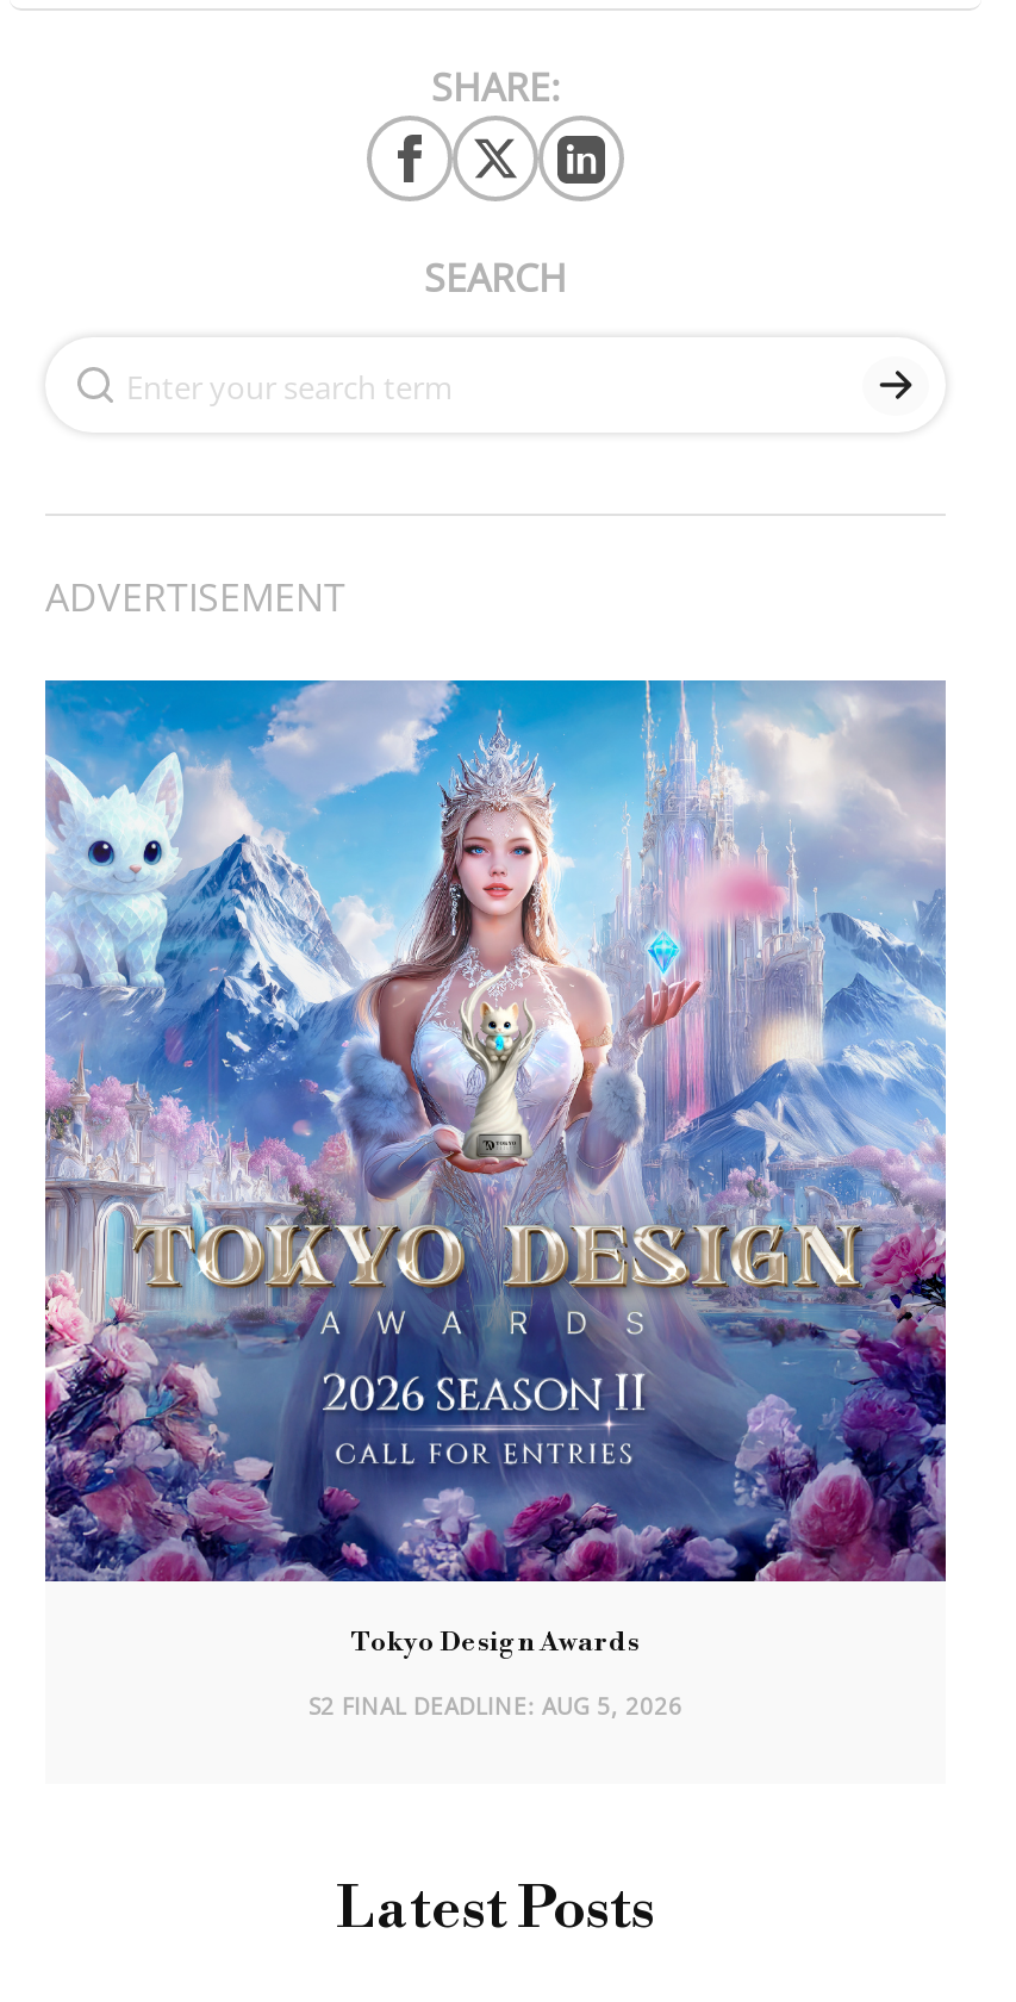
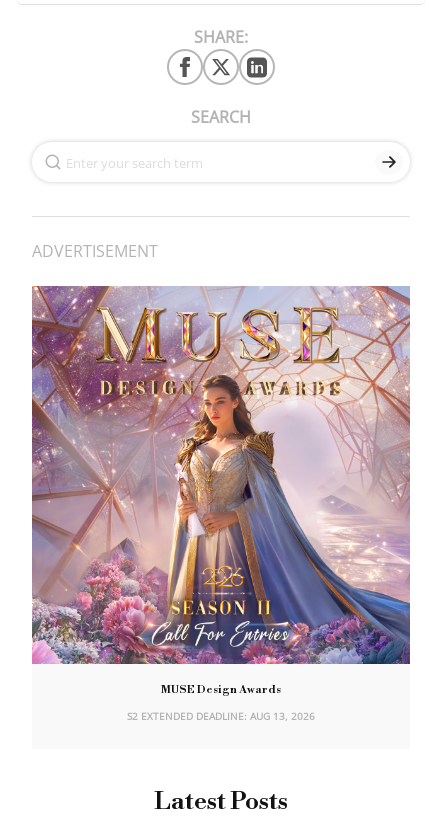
- [image]
- Tokyo Design Awards
+ [image]
+ MUSE Design Awards

- S2 FINAL DEADLINE: AUG 5, 2026
+ S2 EXTENDED DEADLINE: AUG 13, 2026
